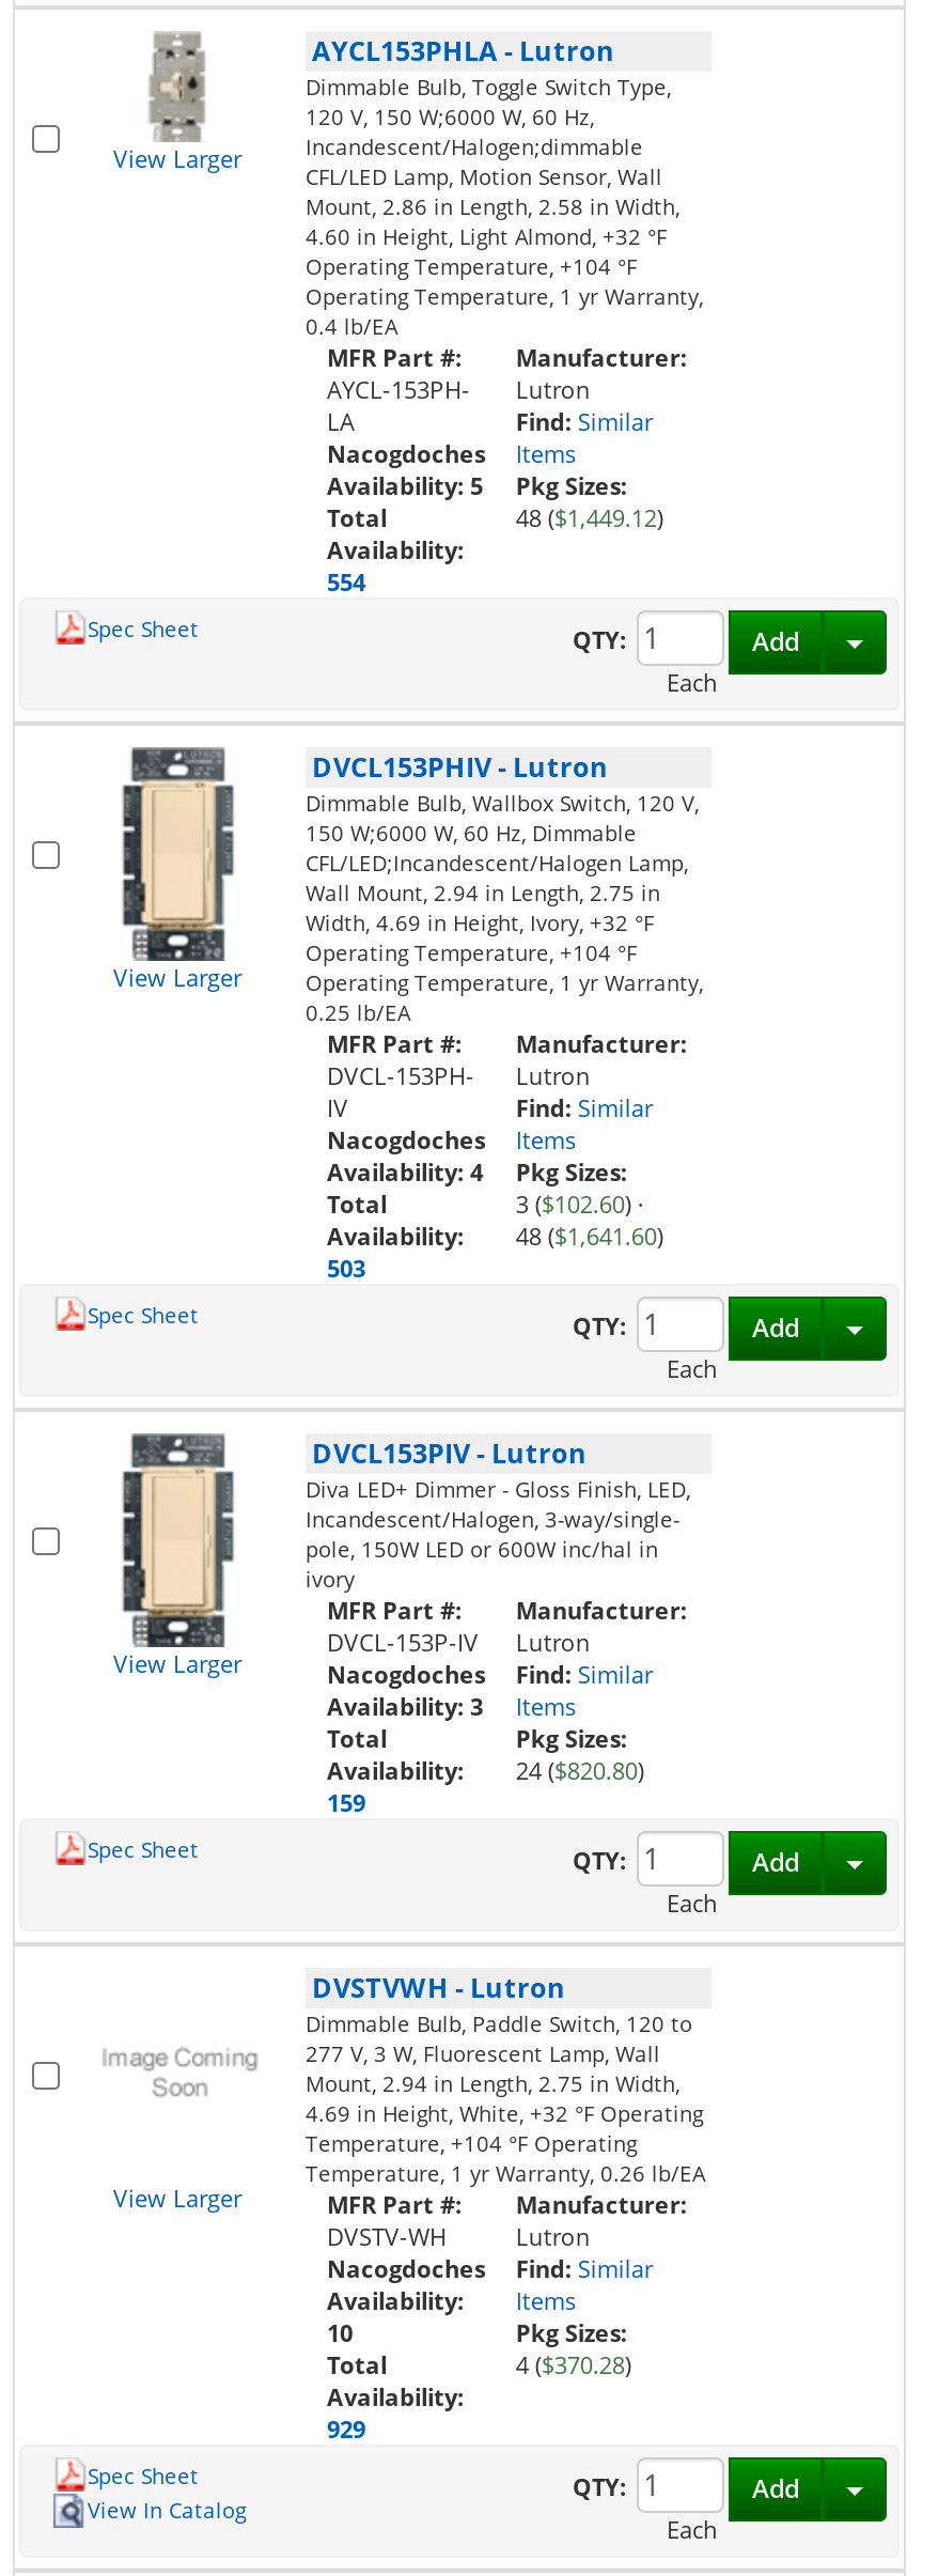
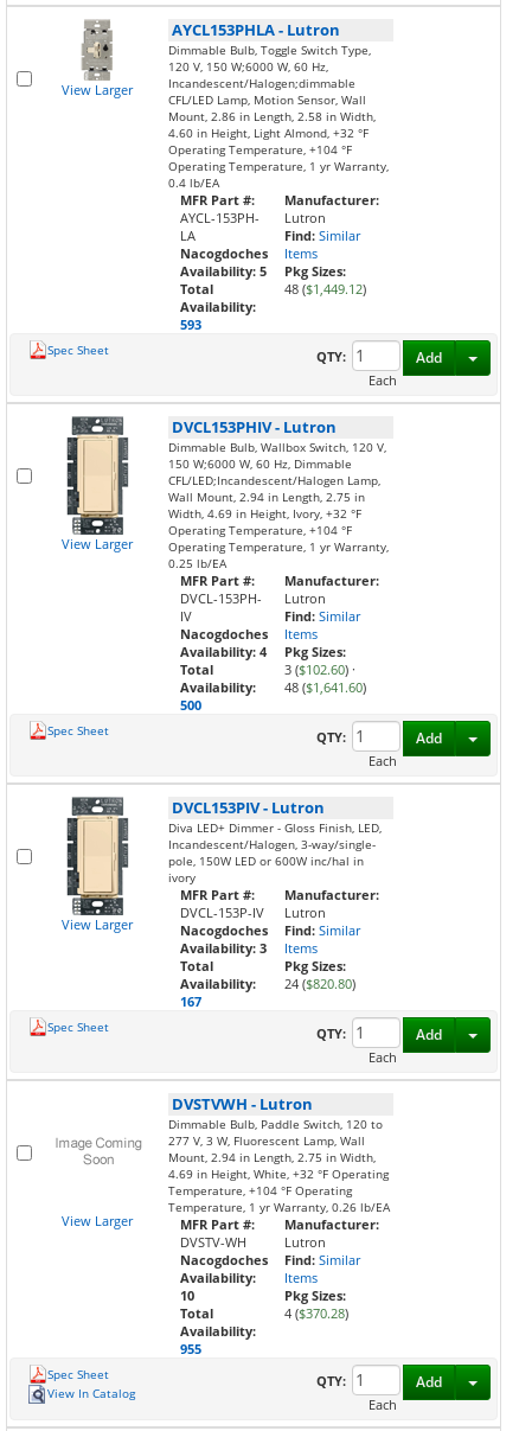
- 554
+ 593

- 503
+ 500

- 159
+ 167

- 929
+ 955
